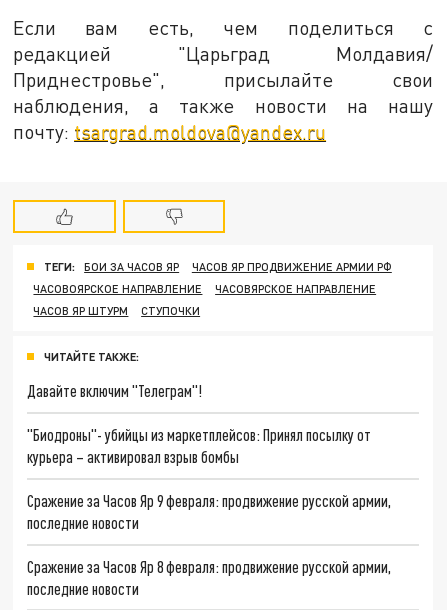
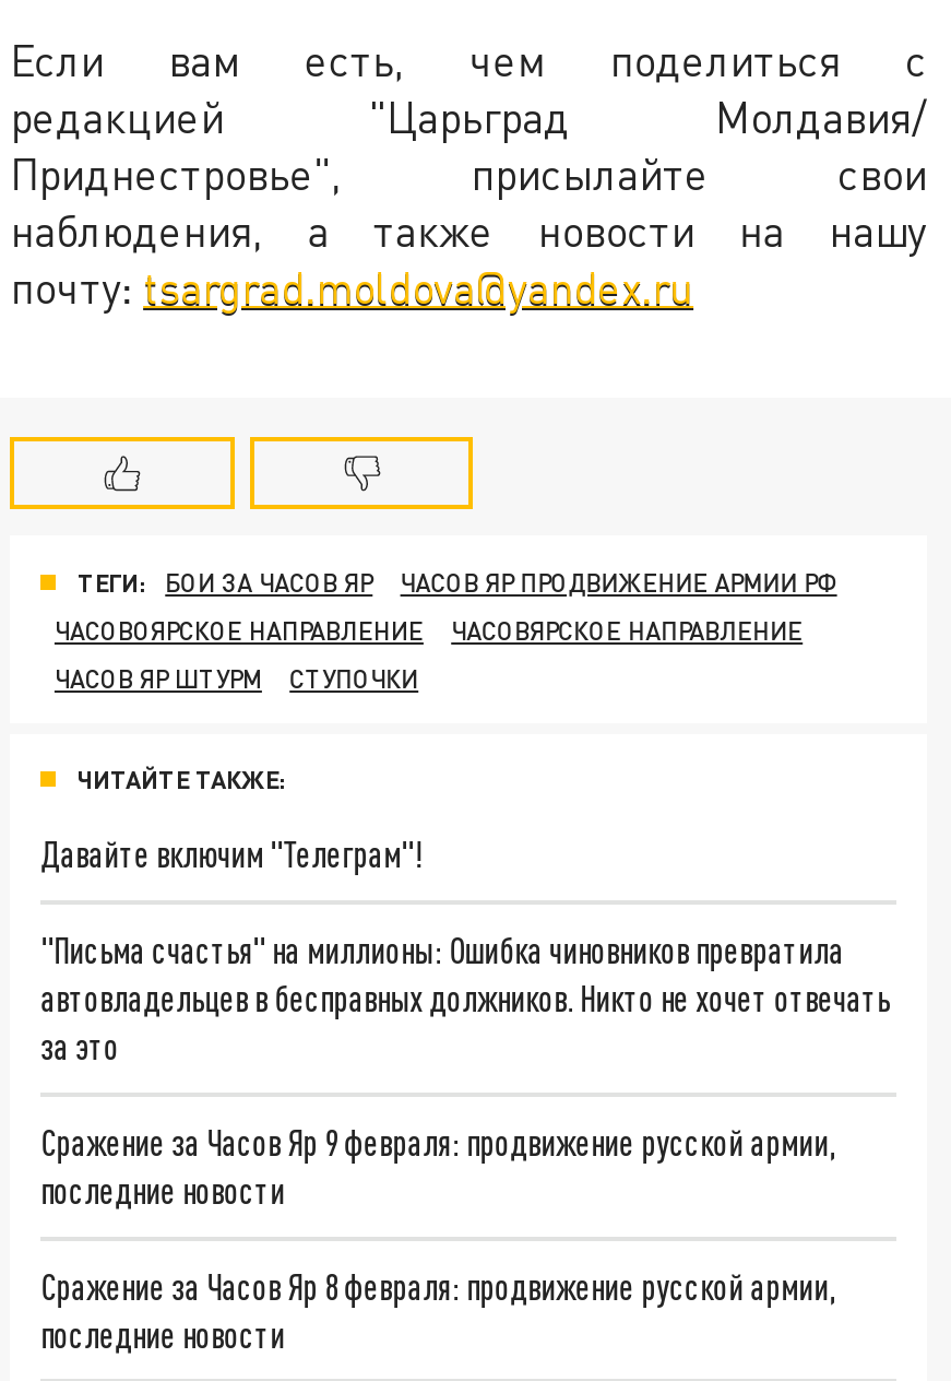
- "Биодроны"- убийцы из маркетплейсов: Принял посылку от
- курьера – активировал взрыв бомбы
+ "Письма счастья" на миллионы: Ошибка чиновников превратила
+ автовладельцев в бесправных должников. Никто не хочет отвечать
+ за это
